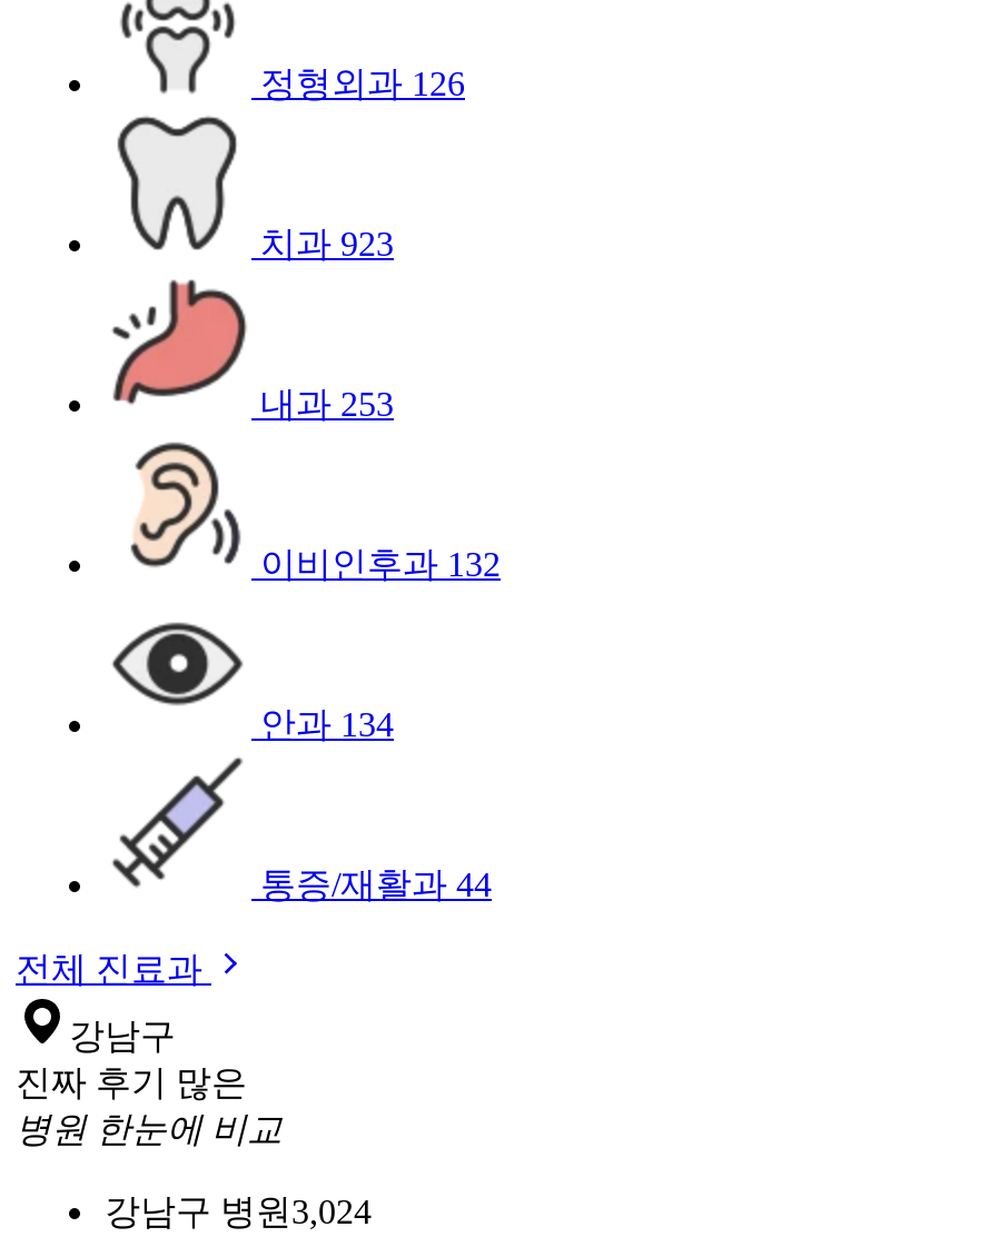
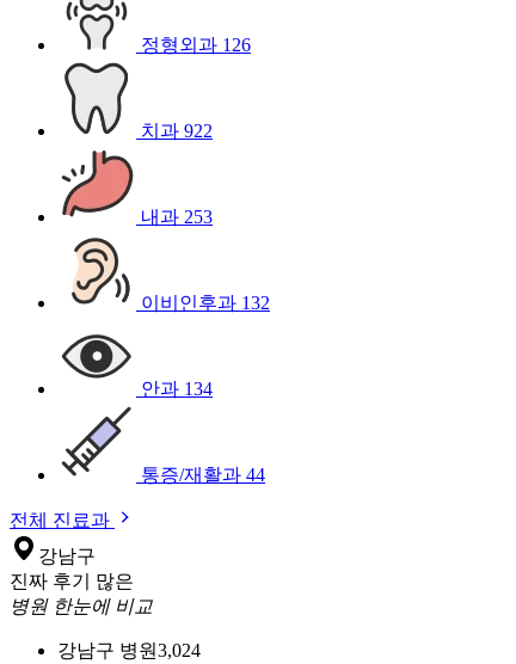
- 치과 923
+ 치과 922
